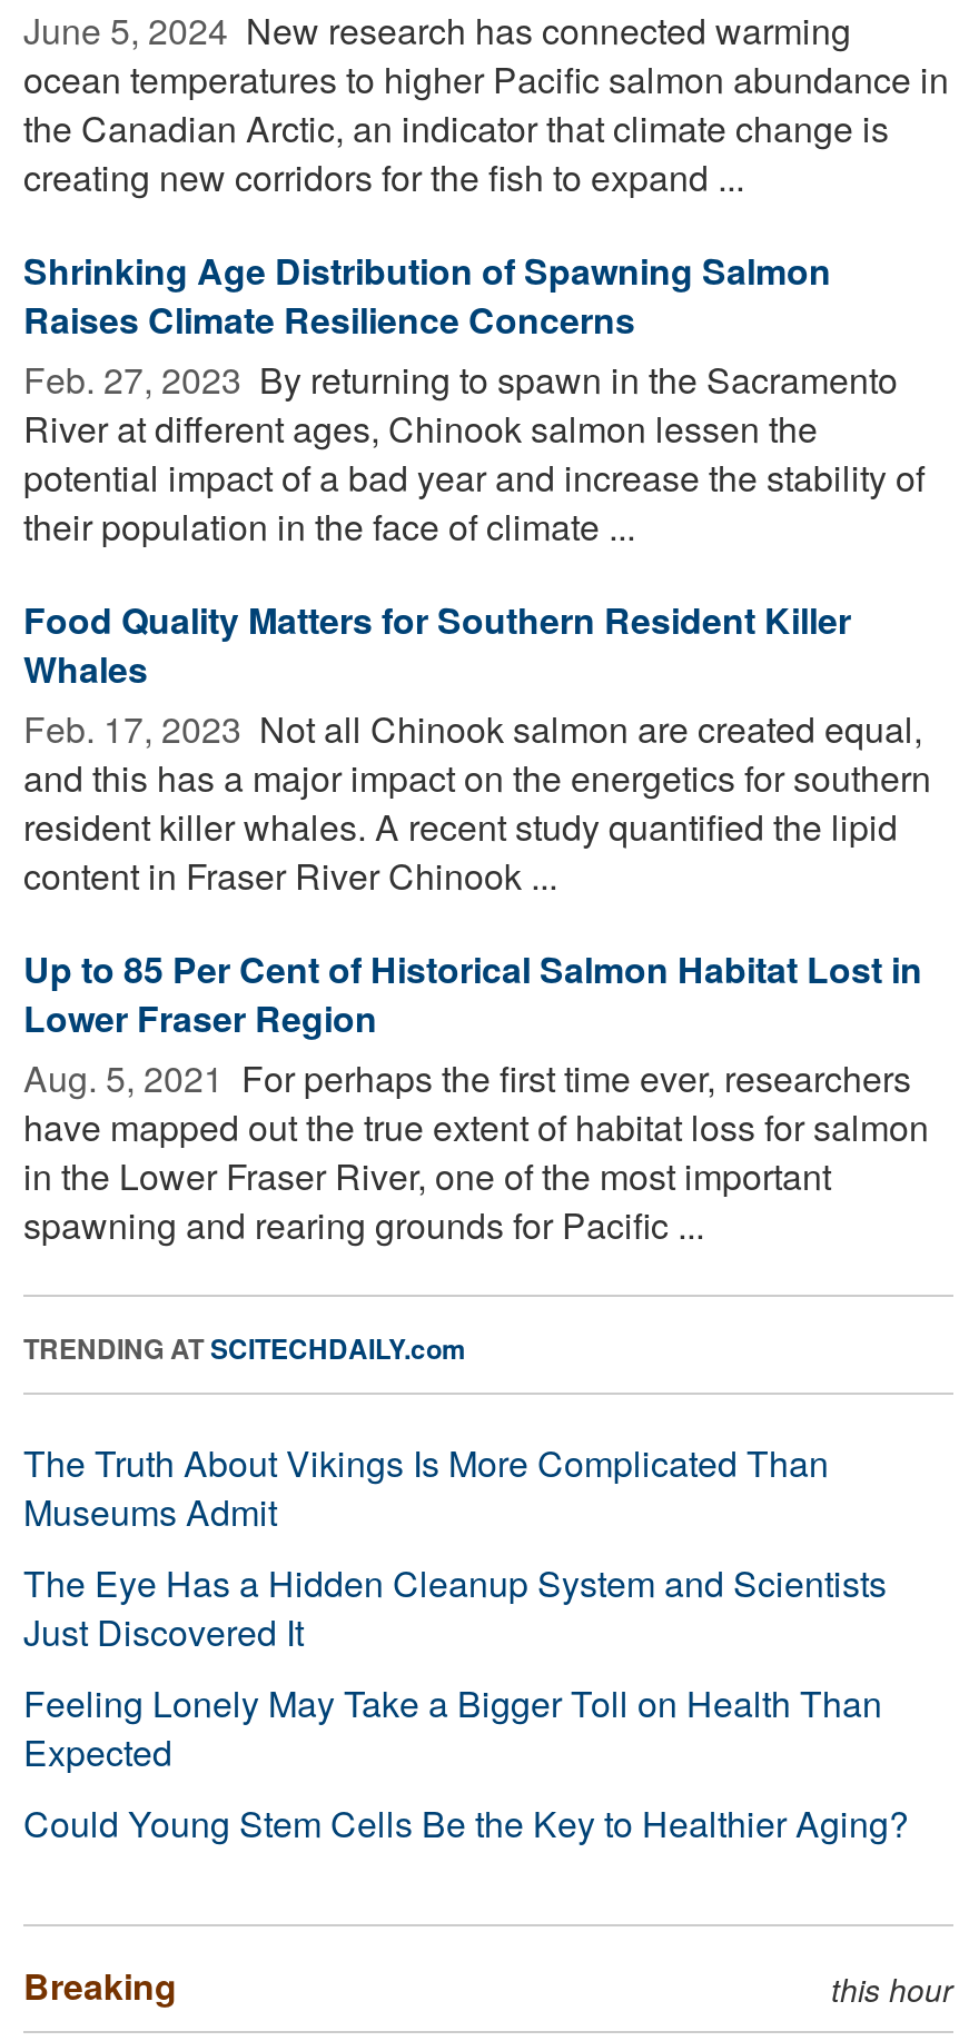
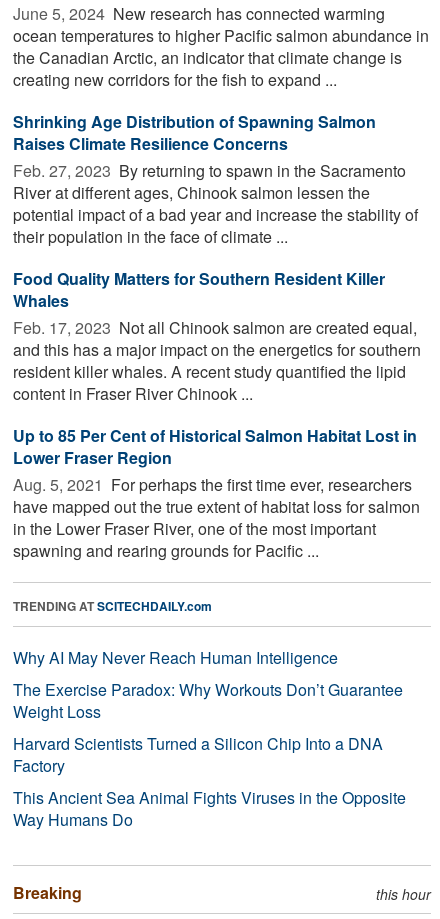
- The Truth About Vikings Is More Complicated Than
- Museums Admit
- The Eye Has a Hidden Cleanup System and Scientists
- Just Discovered It
- Feeling Lonely May Take a Bigger Toll on Health Than
- Expected
- Could Young Stem Cells Be the Key to Healthier Aging?
+ Why AI May Never Reach Human Intelligence
+ The Exercise Paradox: Why Workouts Don’t Guarantee
+ Weight Loss
+ Harvard Scientists Turned a Silicon Chip Into a DNA
+ Factory
+ This Ancient Sea Animal Fights Viruses in the Opposite
+ Way Humans Do
